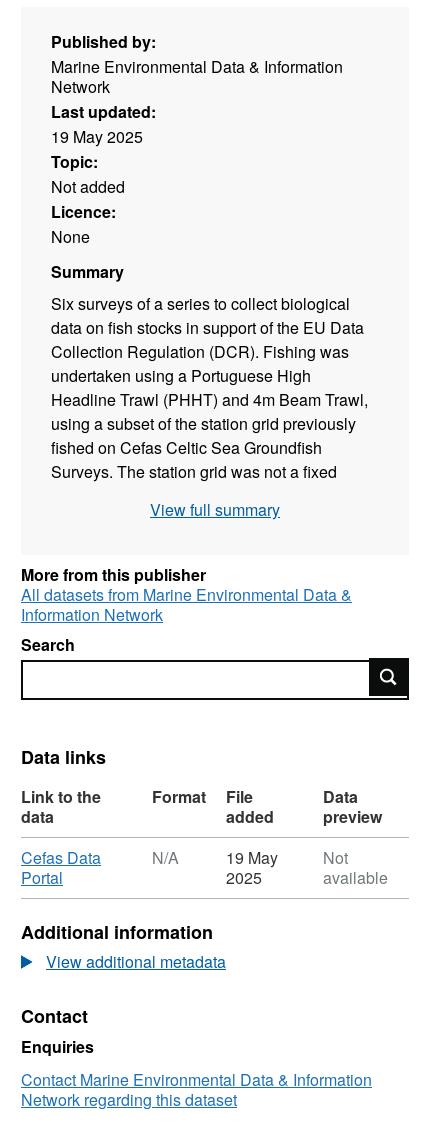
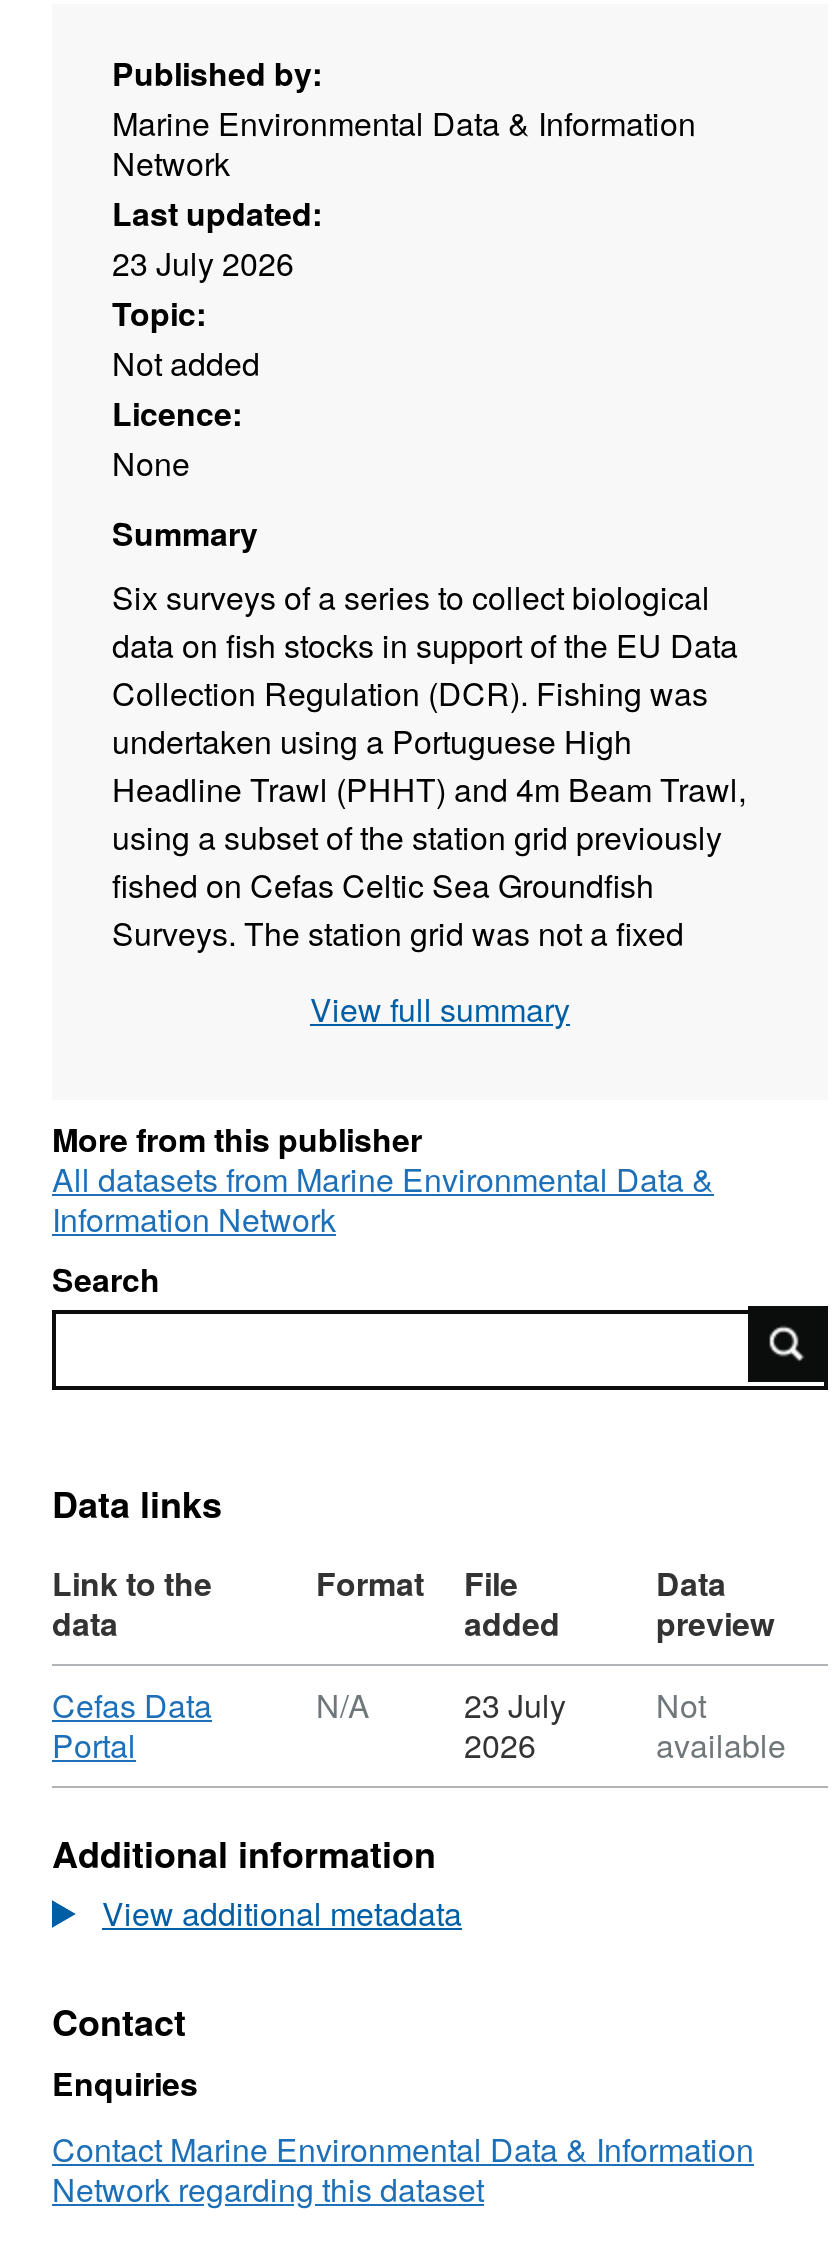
- 19 May 2025
+ 23 July 2026

- 19 May
- 2025
+ 23 July
+ 2026
